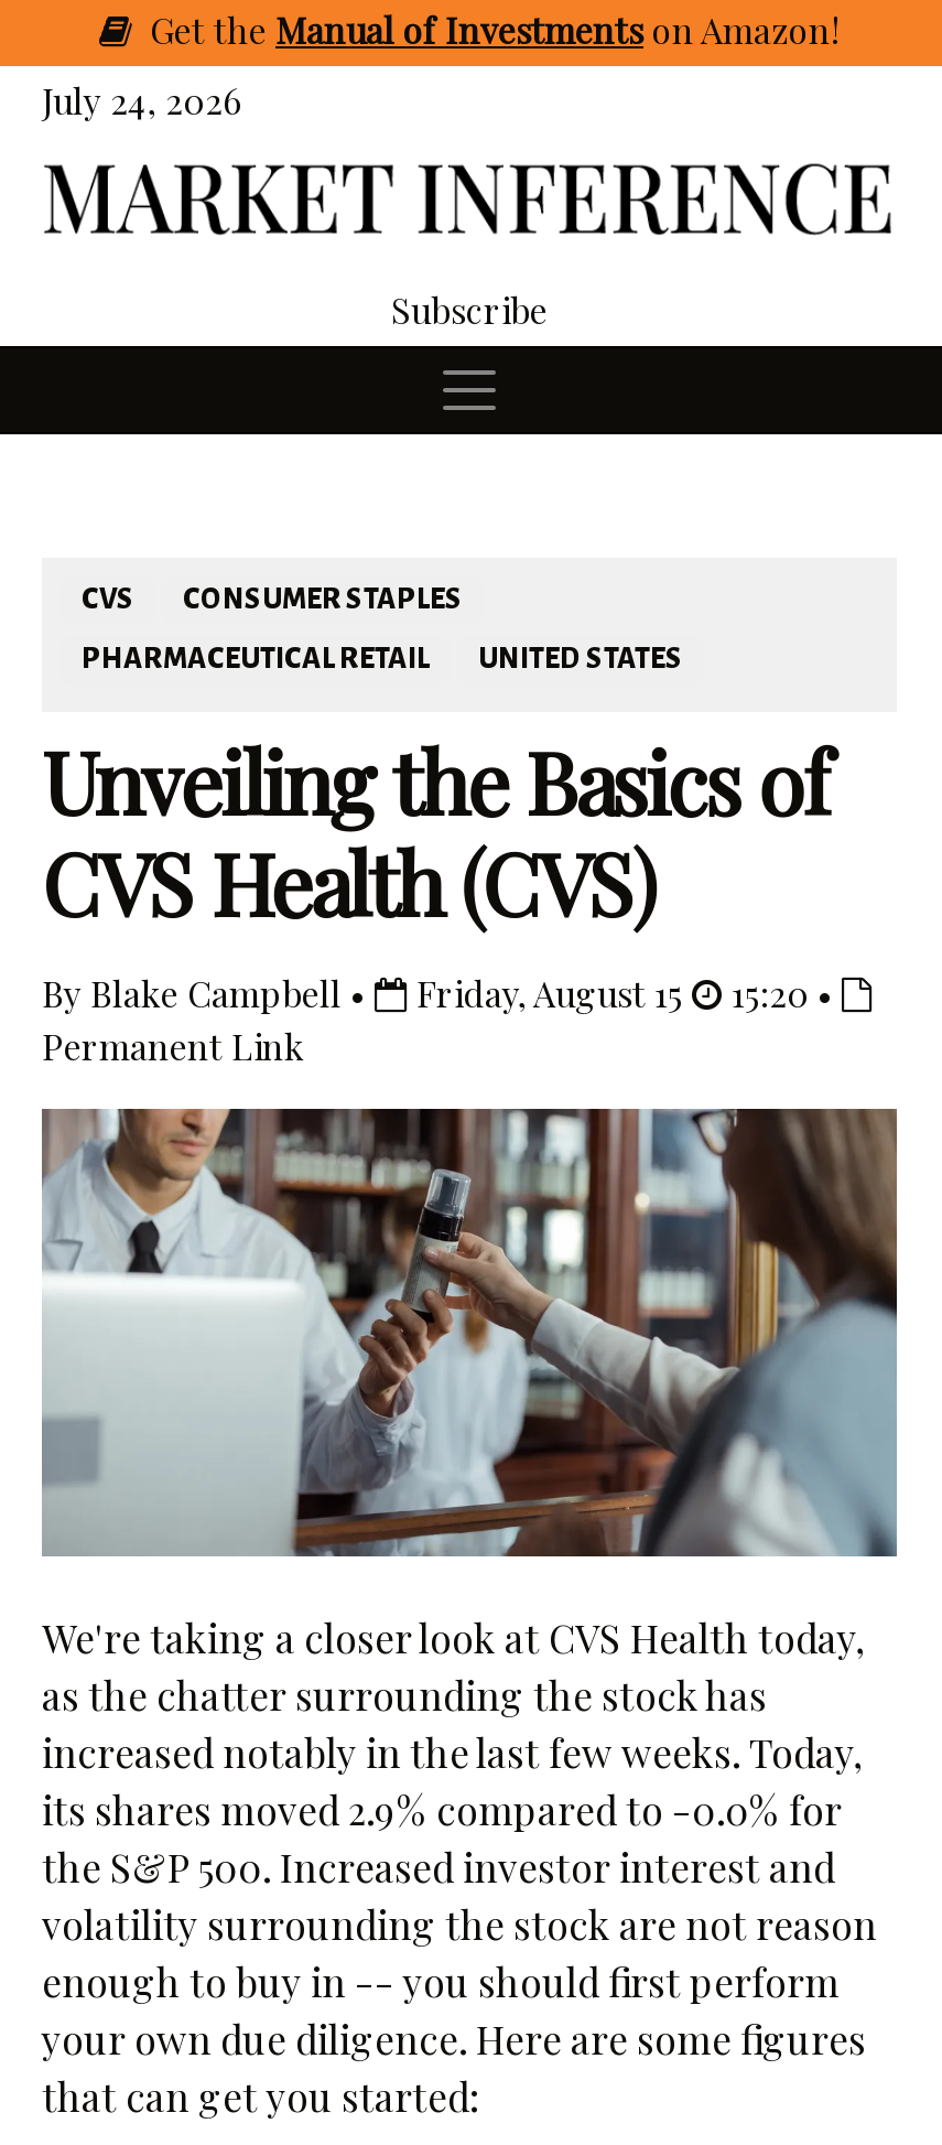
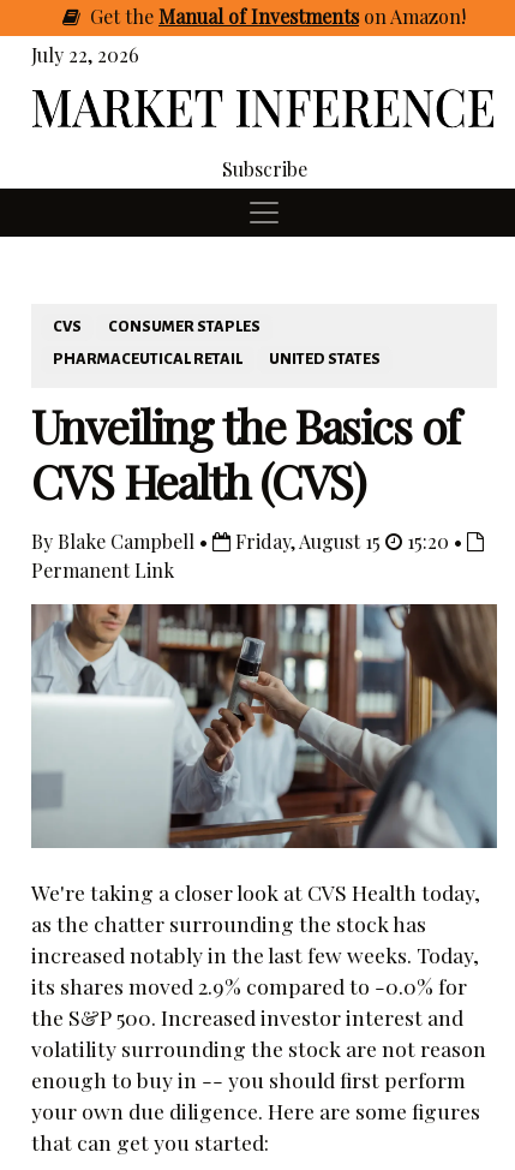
- July 24, 2026
+ July 22, 2026
